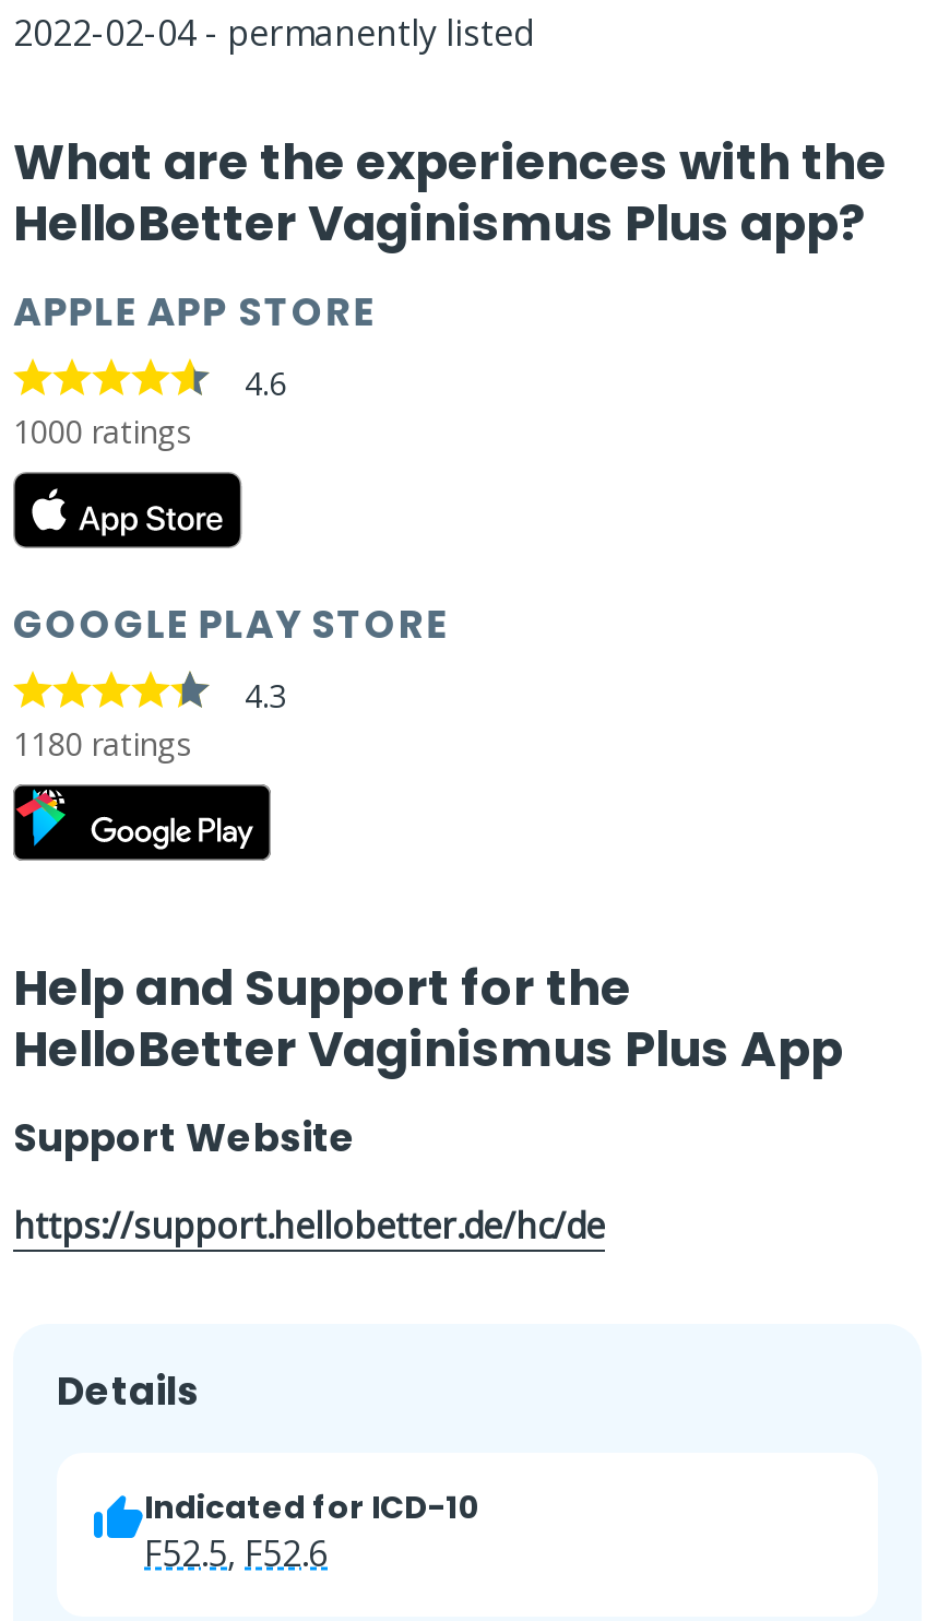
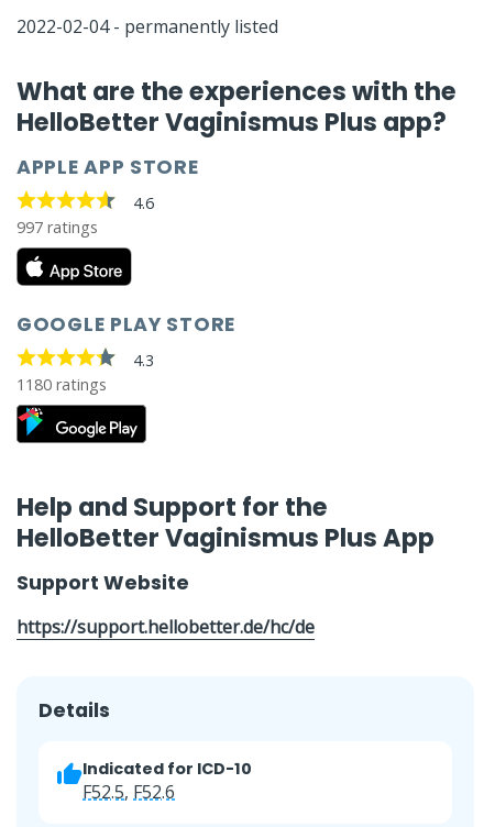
- 1000 ratings
+ 997 ratings
